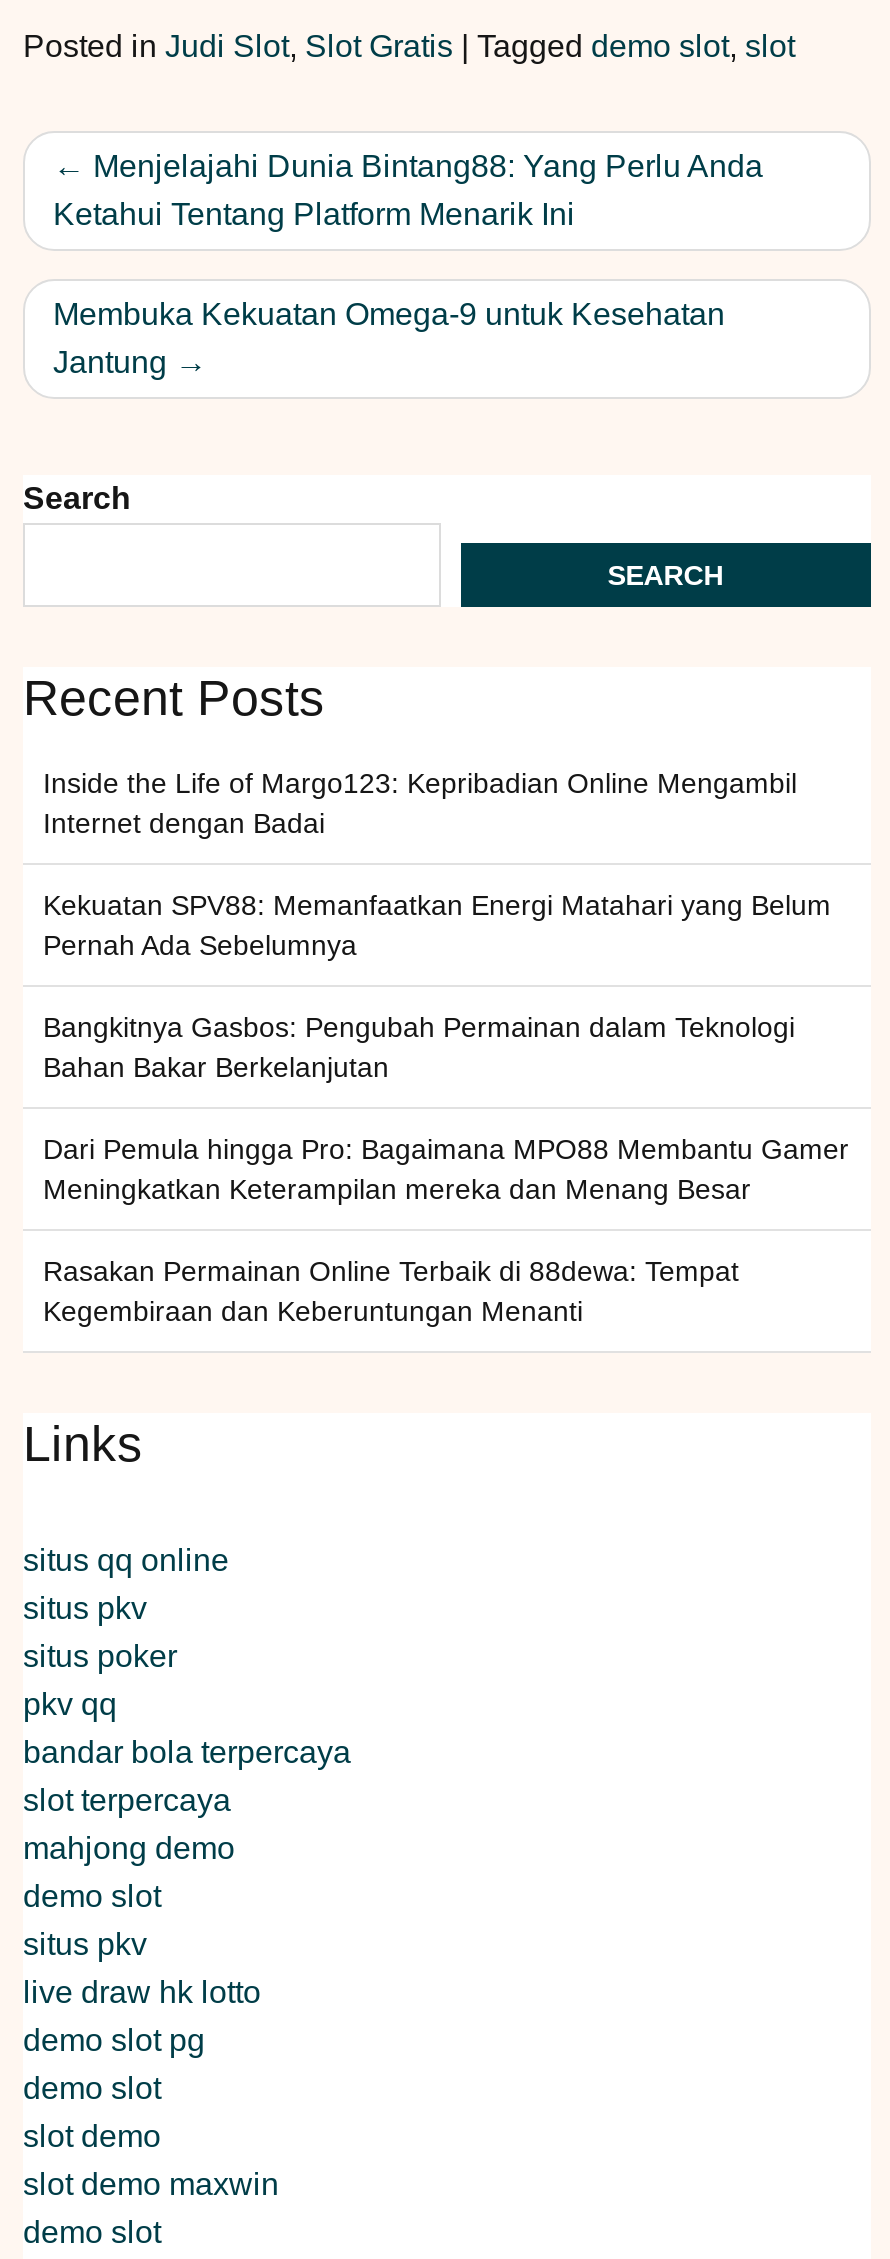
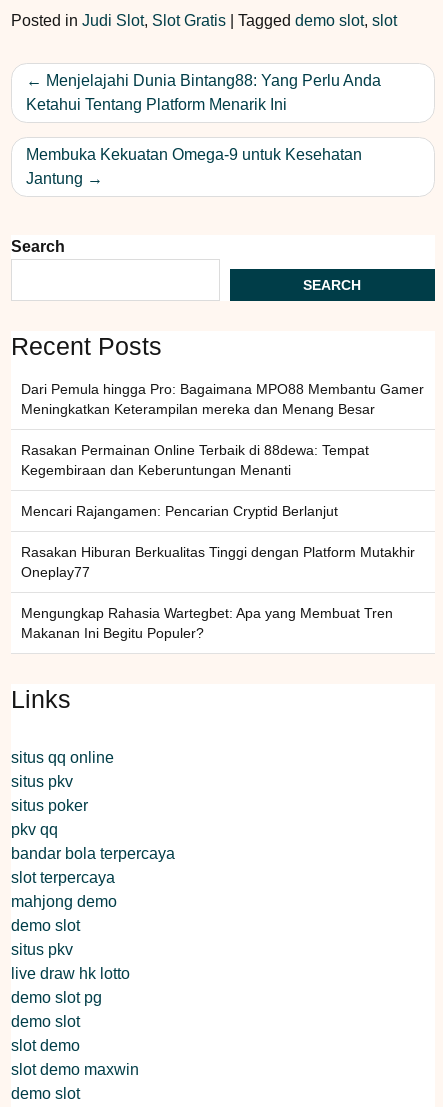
- Inside the Life of Margo123: Kepribadian Online Mengambil
- Internet dengan Badai
- Kekuatan SPV88: Memanfaatkan Energi Matahari yang Belum
- Pernah Ada Sebelumnya
- Bangkitnya Gasbos: Pengubah Permainan dalam Teknologi
- Bahan Bakar Berkelanjutan

moved up: Dari Pemula hingga Pro: Bagaimana MPO88 Membantu Gamer | Meningkatkan Keterampilan mereka dan Menang Besar | Rasakan Permainan Online Terbaik di 88dewa: Tempat | Kegembiraan dan Keberuntungan Menanti

+ Mencari Rajangamen: Pencarian Cryptid Berlanjut
+ Rasakan Hiburan Berkualitas Tinggi dengan Platform Mutakhir
+ Oneplay77
+ Mengungkap Rahasia Wartegbet: Apa yang Membuat Tren
+ Makanan Ini Begitu Populer?
